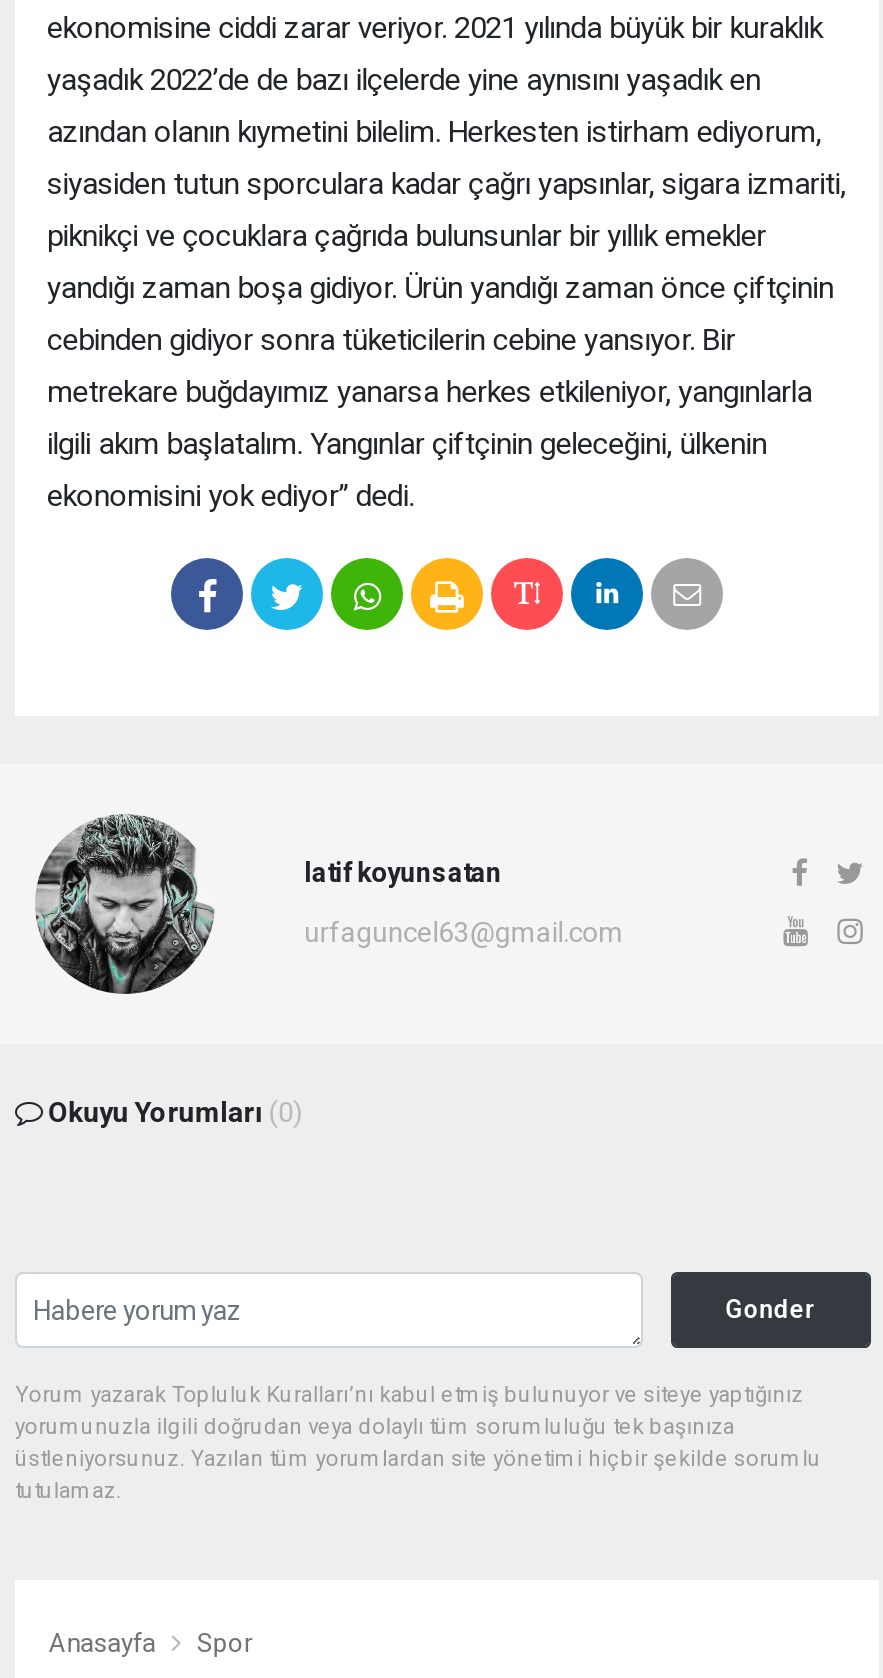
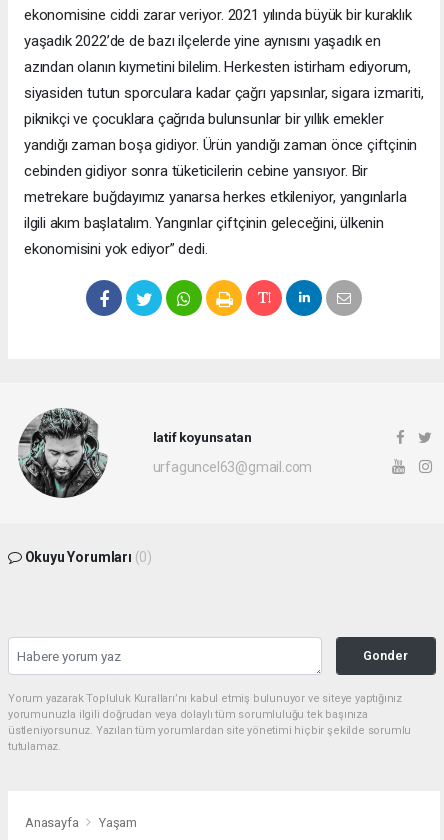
- Spor
+ Yaşam
